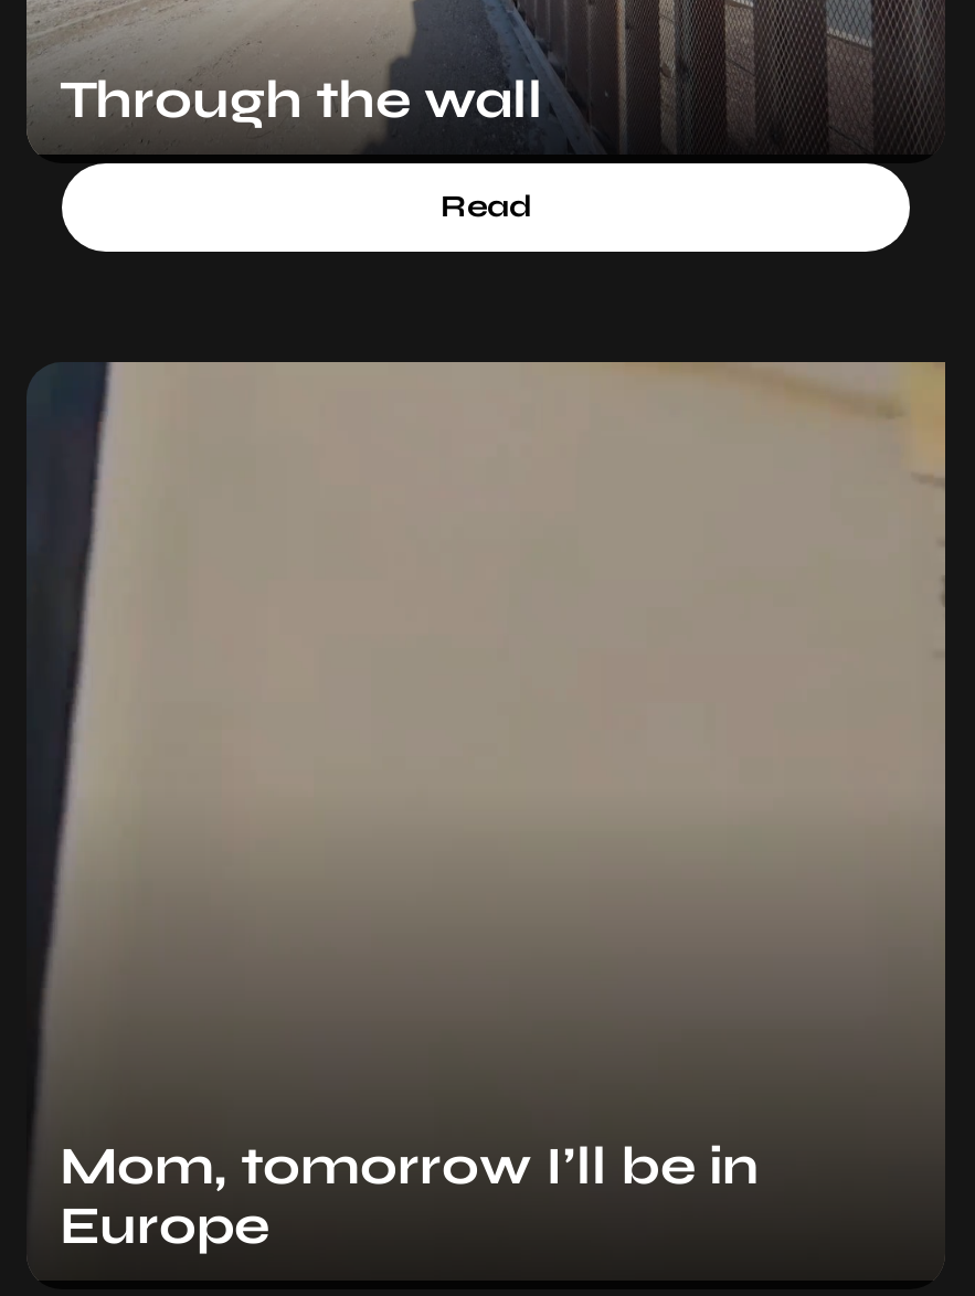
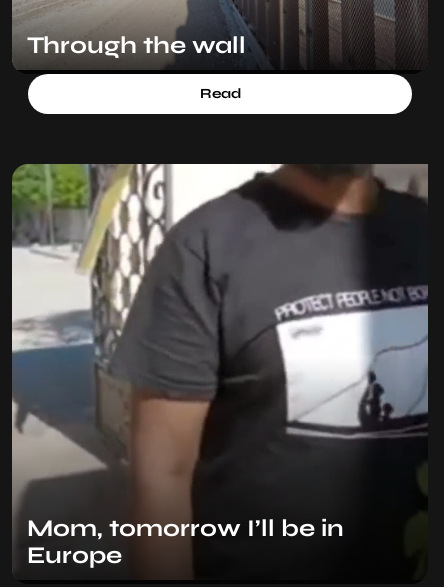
- [image]
+ [image]
